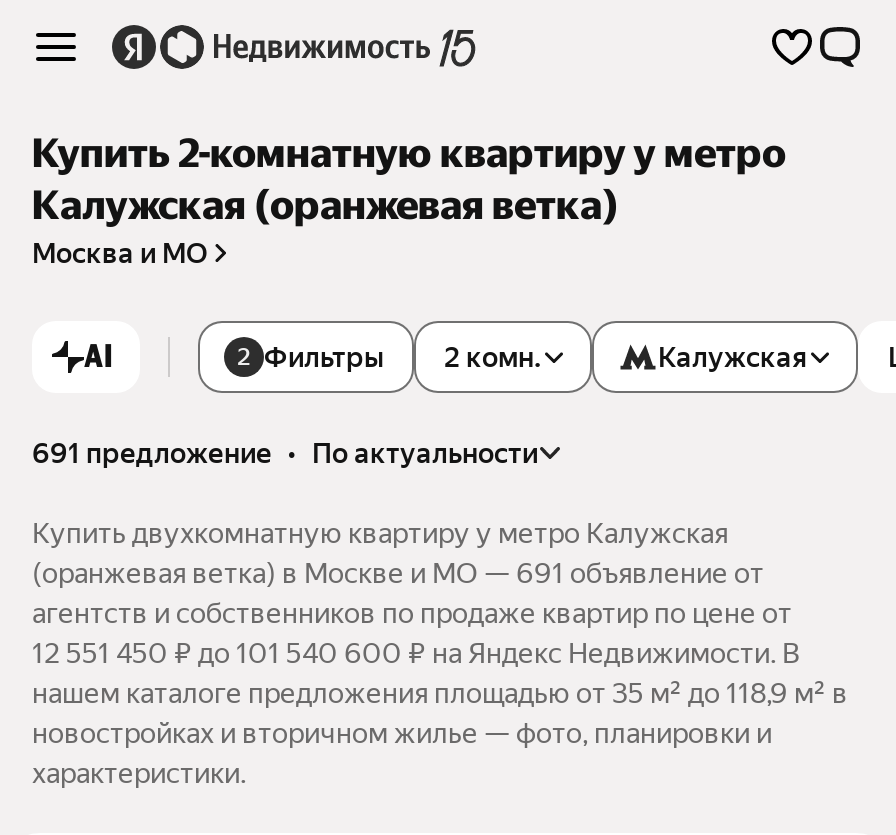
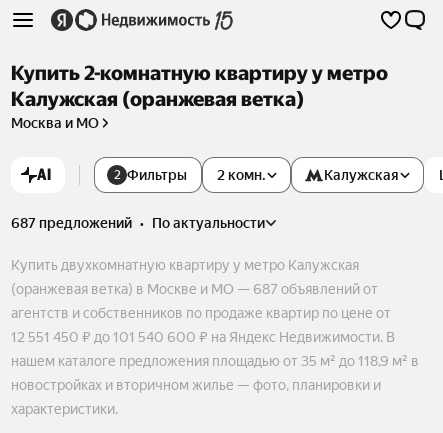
- 691 предложение • по актуальности
+ 687 предложений • по актуальности

- (оранжевая ветка) в Москве и МО — 691 объявление от
+ (оранжевая ветка) в Москве и МО — 687 объявлений от
